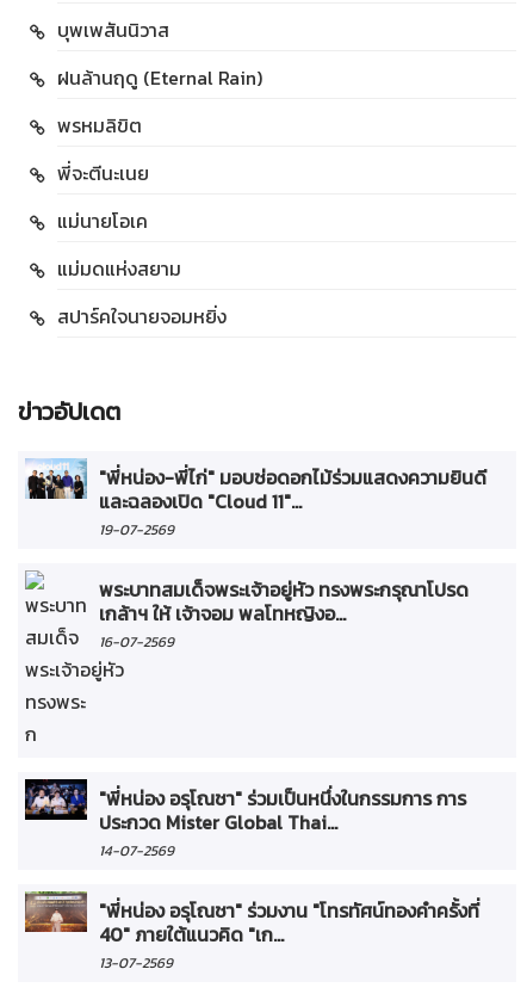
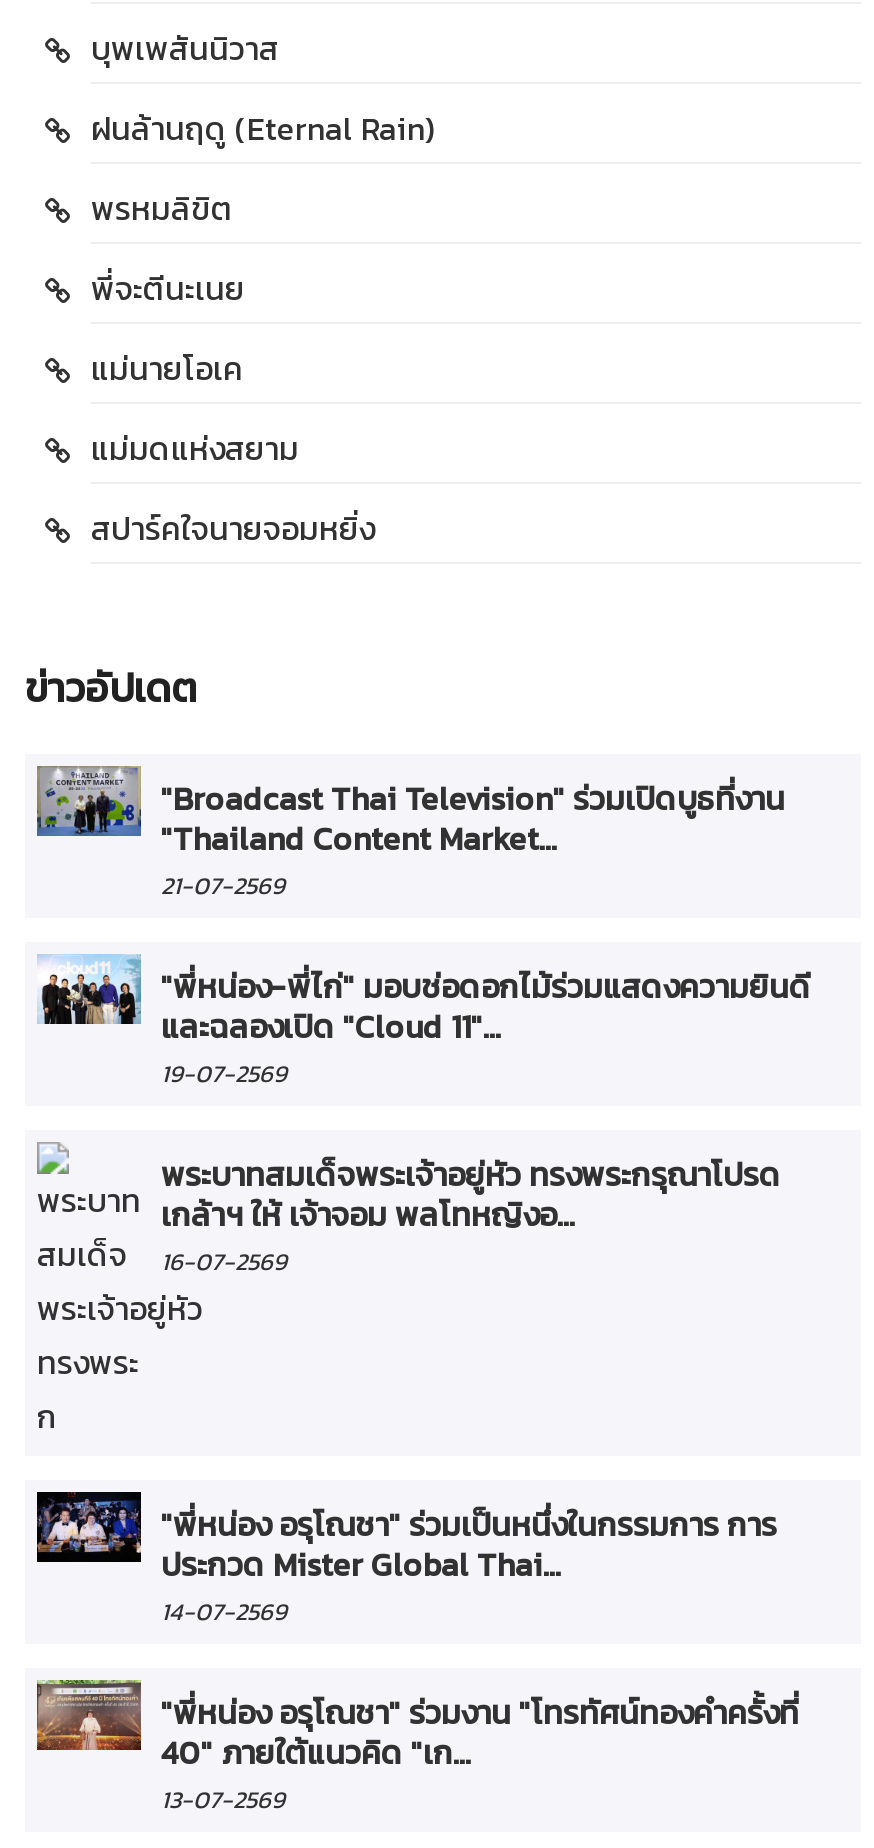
+ [image]
+ "Broadcast Thai Television" ร่วมเปิดบูธที่งาน
+ "Thailand Content Market...
+ 21-07-2569
